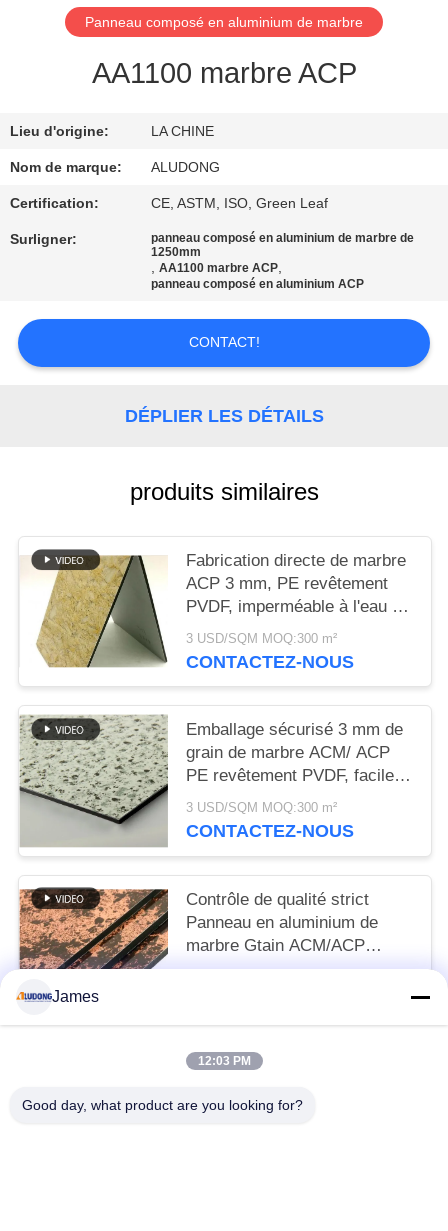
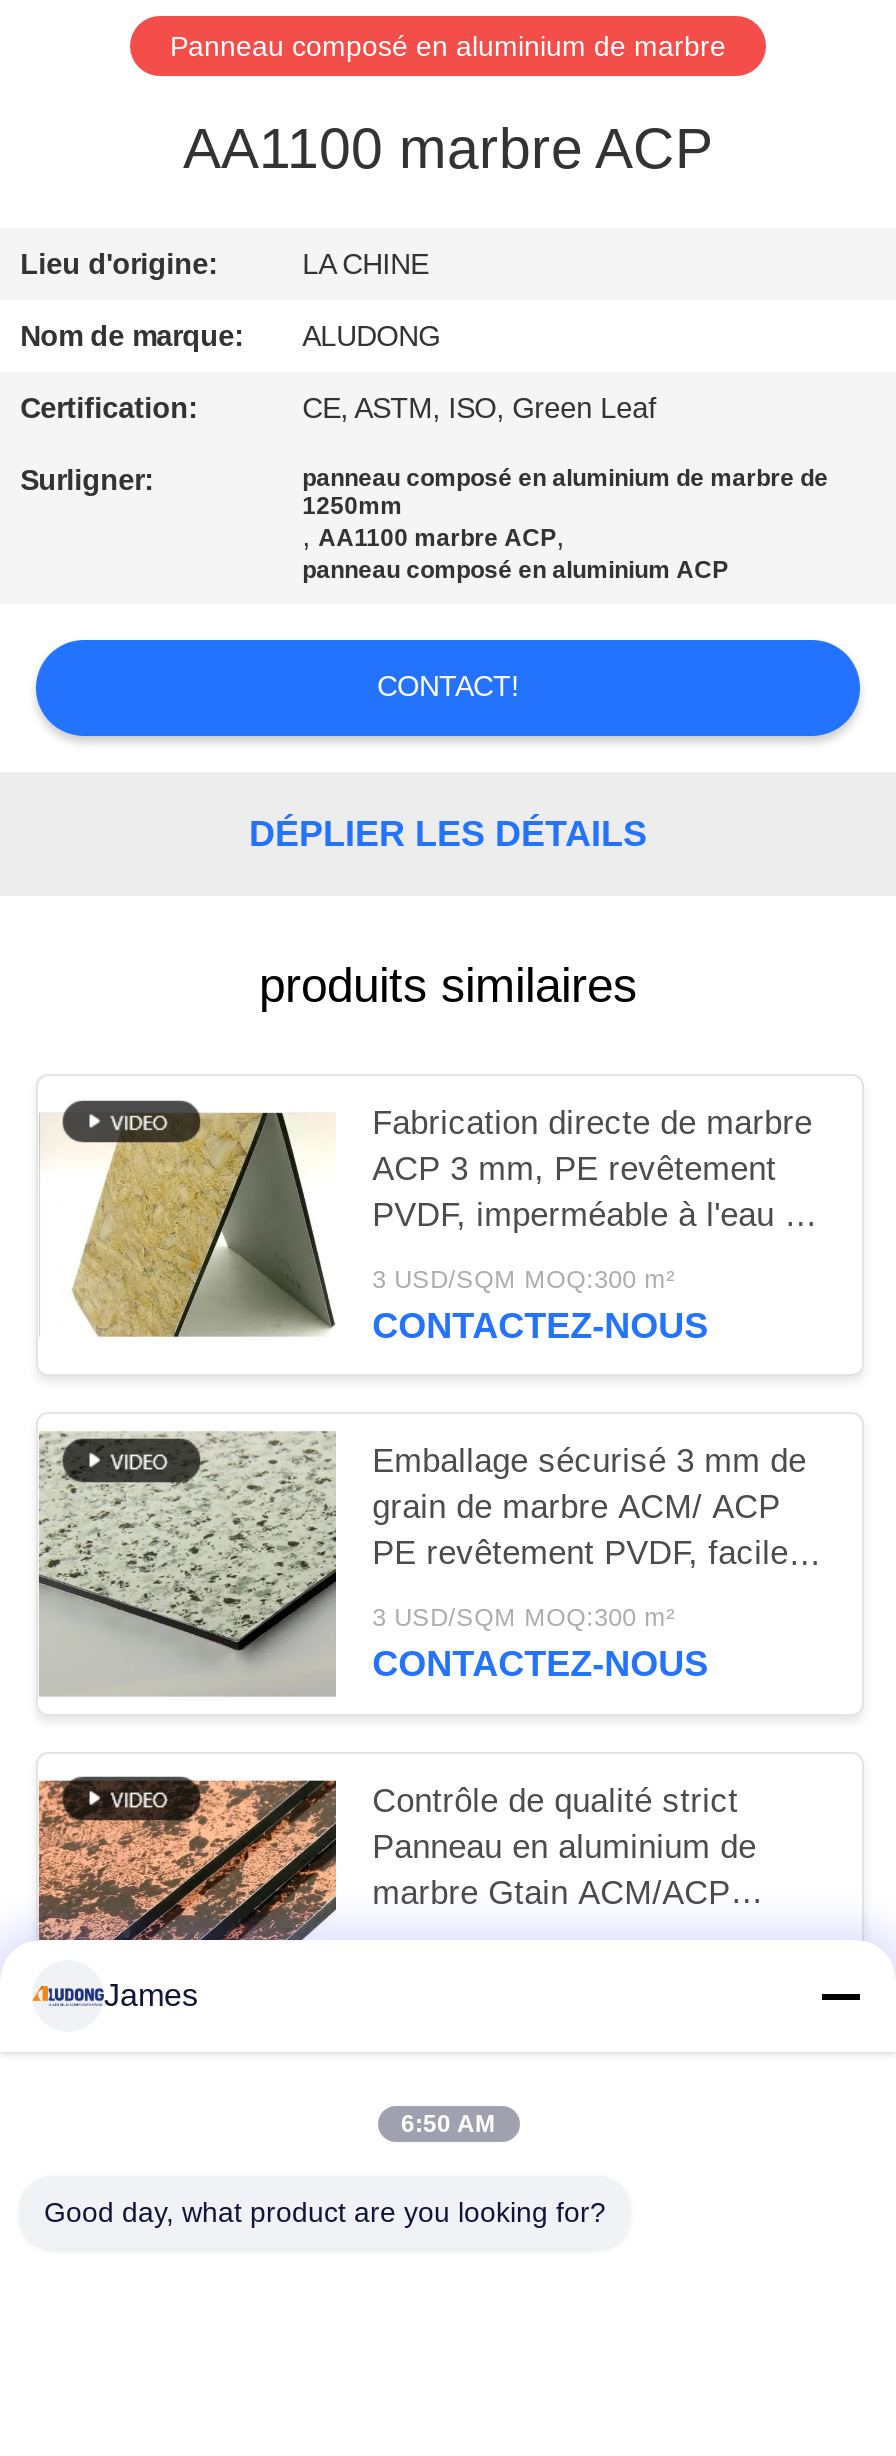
- 12:03 PM
+ 6:50 AM
